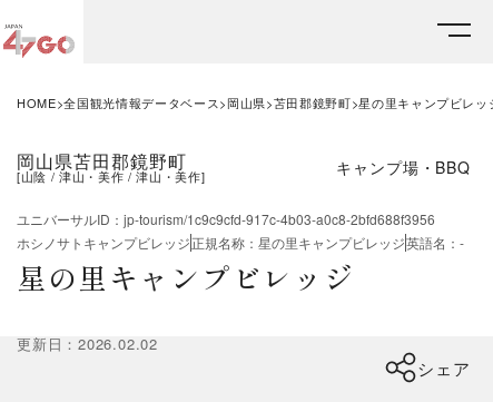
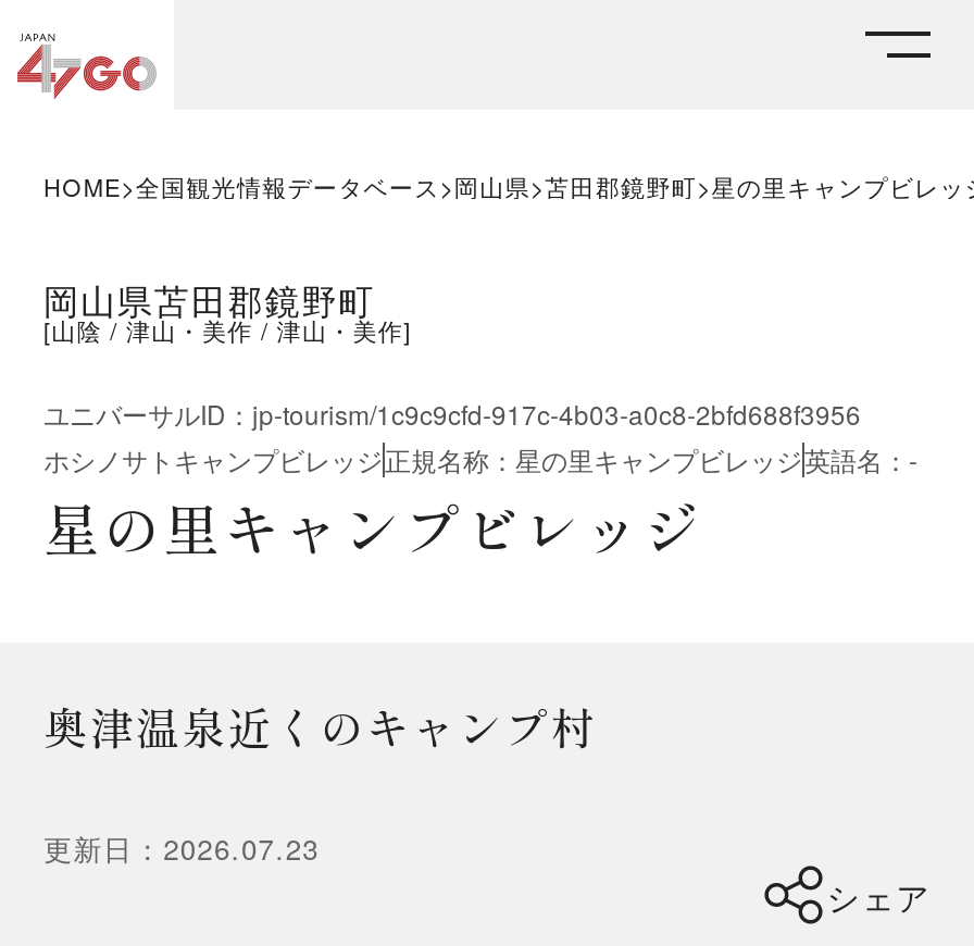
- キャンプ場・BBQ

- 更新日：2026.02.02
+ 奥津温泉近くのキャンプ村
+ 更新日：2026.07.23
